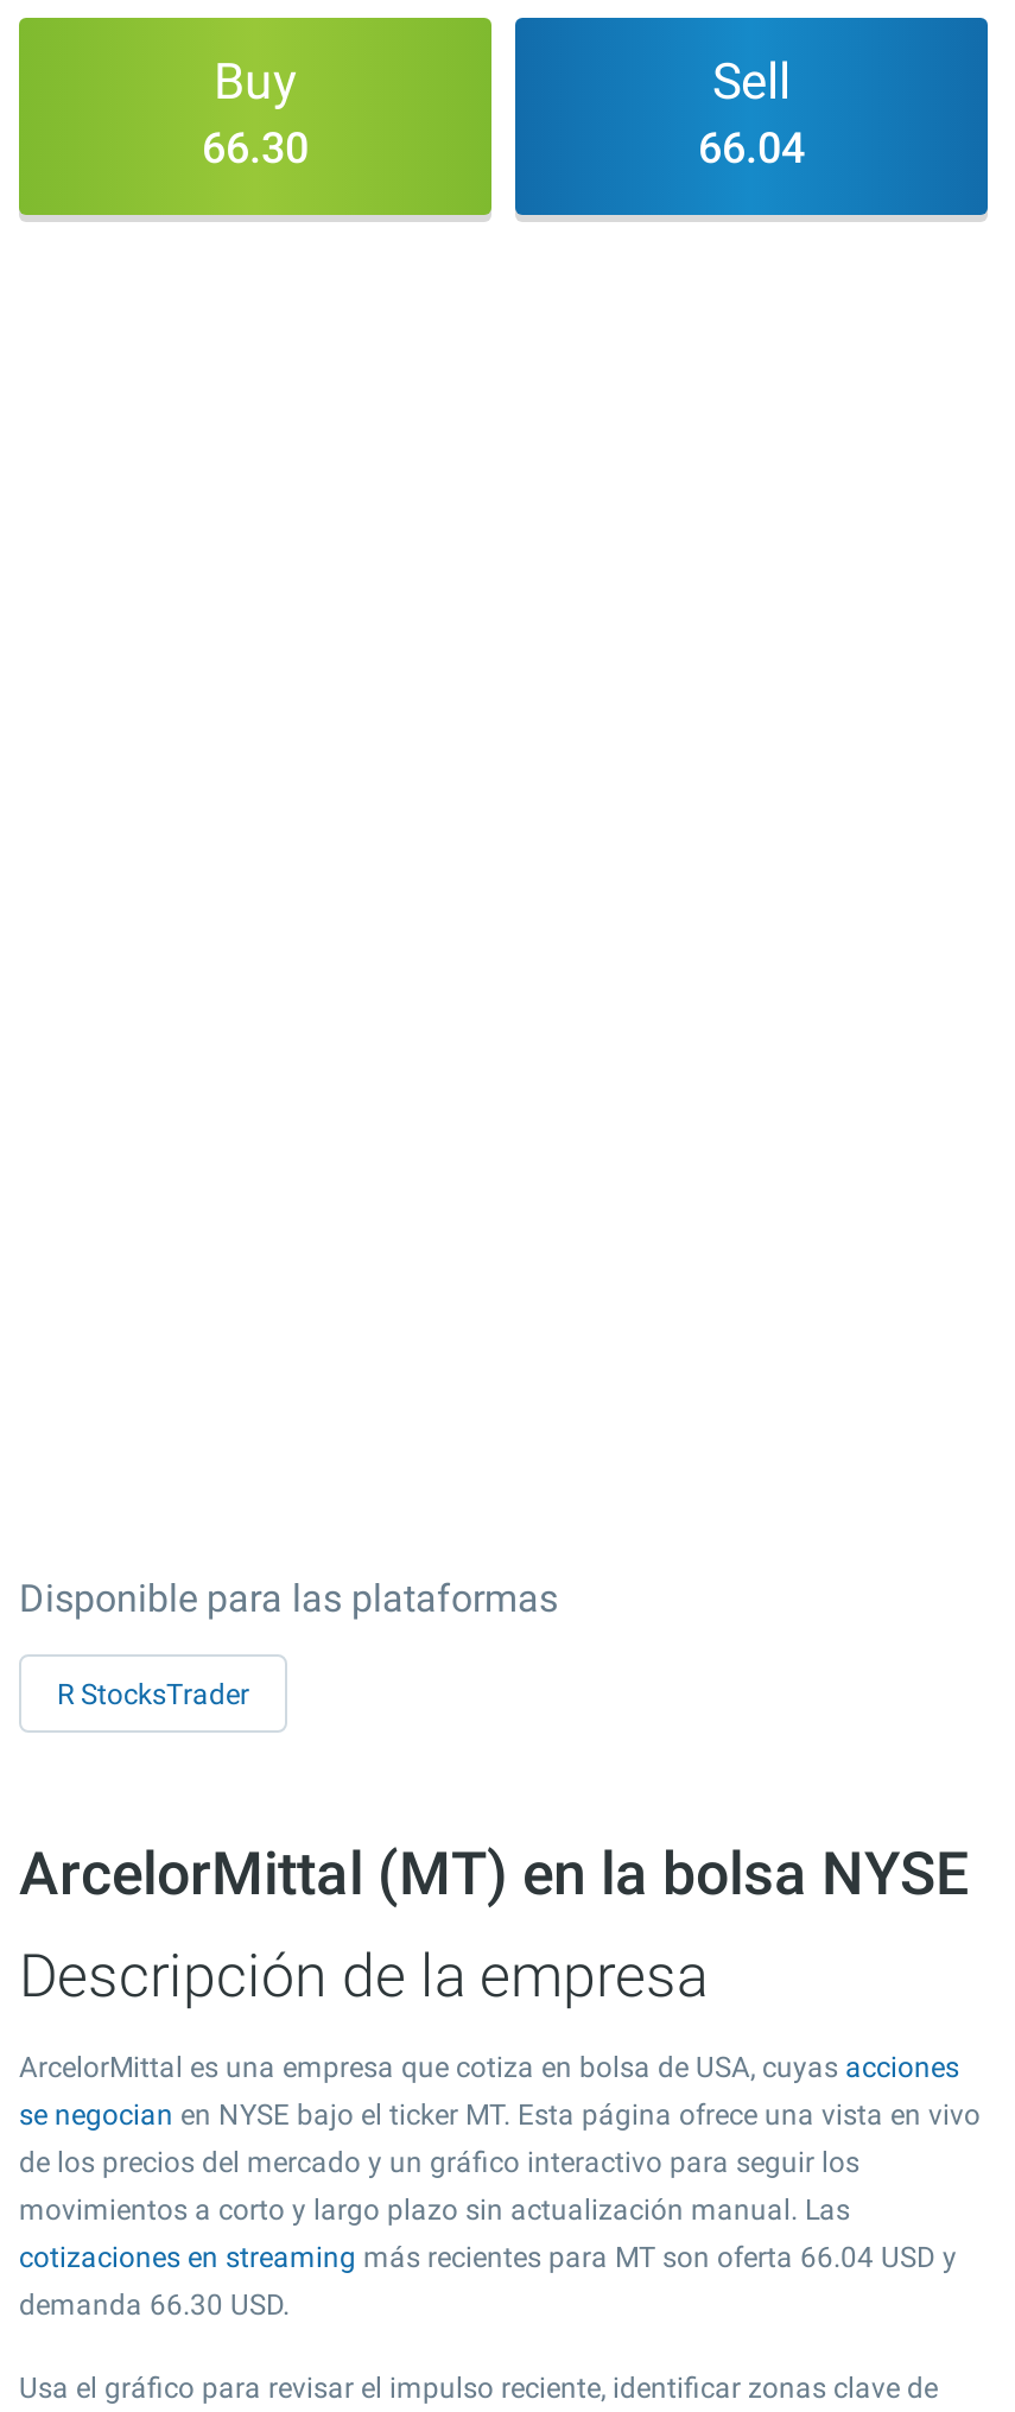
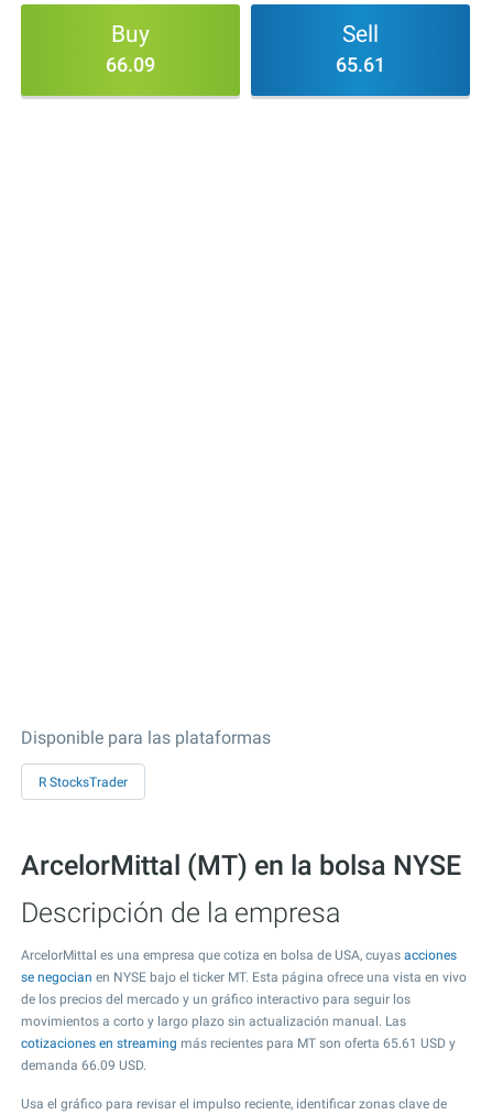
- 66.30
+ 66.09

- 66.04
+ 65.61

- cotizaciones en streaming más recientes para MT son oferta 66.04 USD y
+ cotizaciones en streaming más recientes para MT son oferta 65.61 USD y

- demanda 66.30 USD.
+ demanda 66.09 USD.
